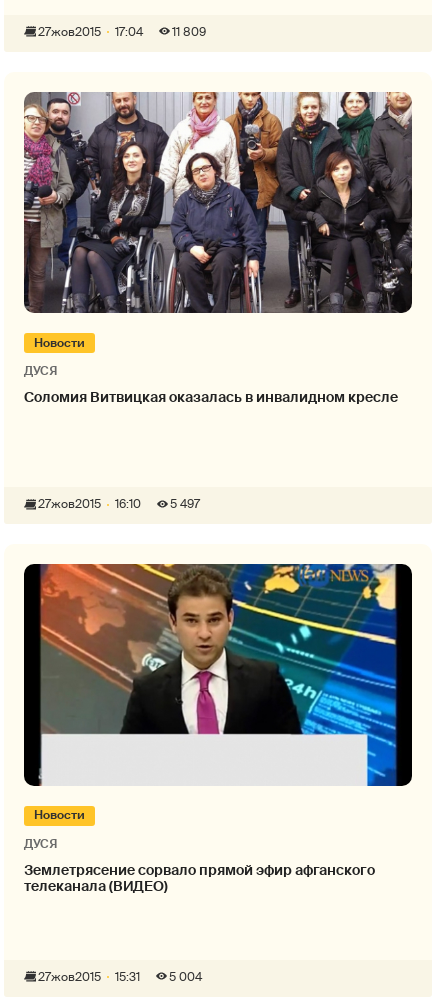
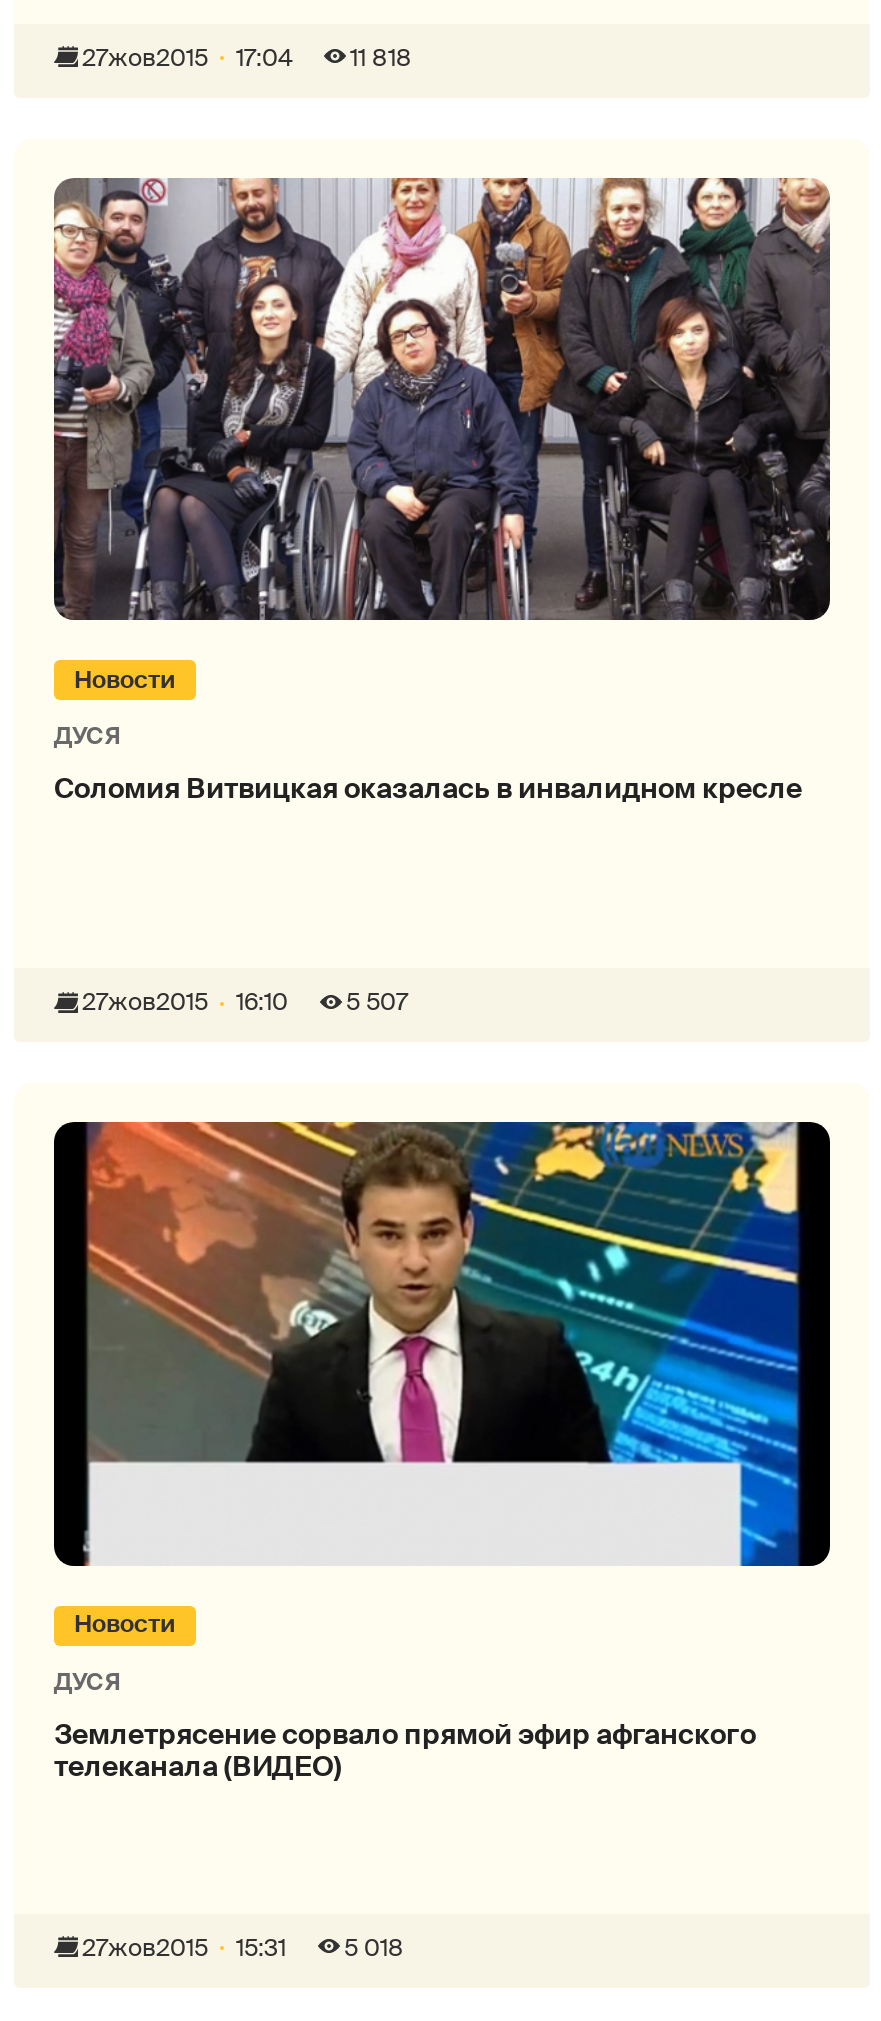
- 11 809
+ 11 818

- 27жов2015 16:10 5 497
+ 27жов2015 16:10 5 507

- 5 004
+ 5 018
